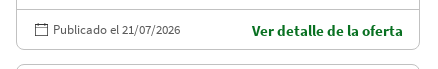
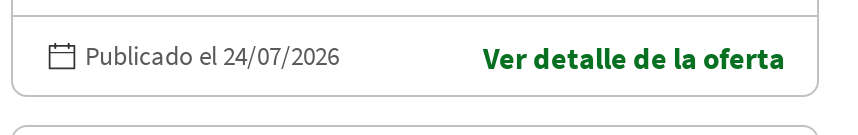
- Publicado el 21/07/2026
+ Publicado el 24/07/2026
